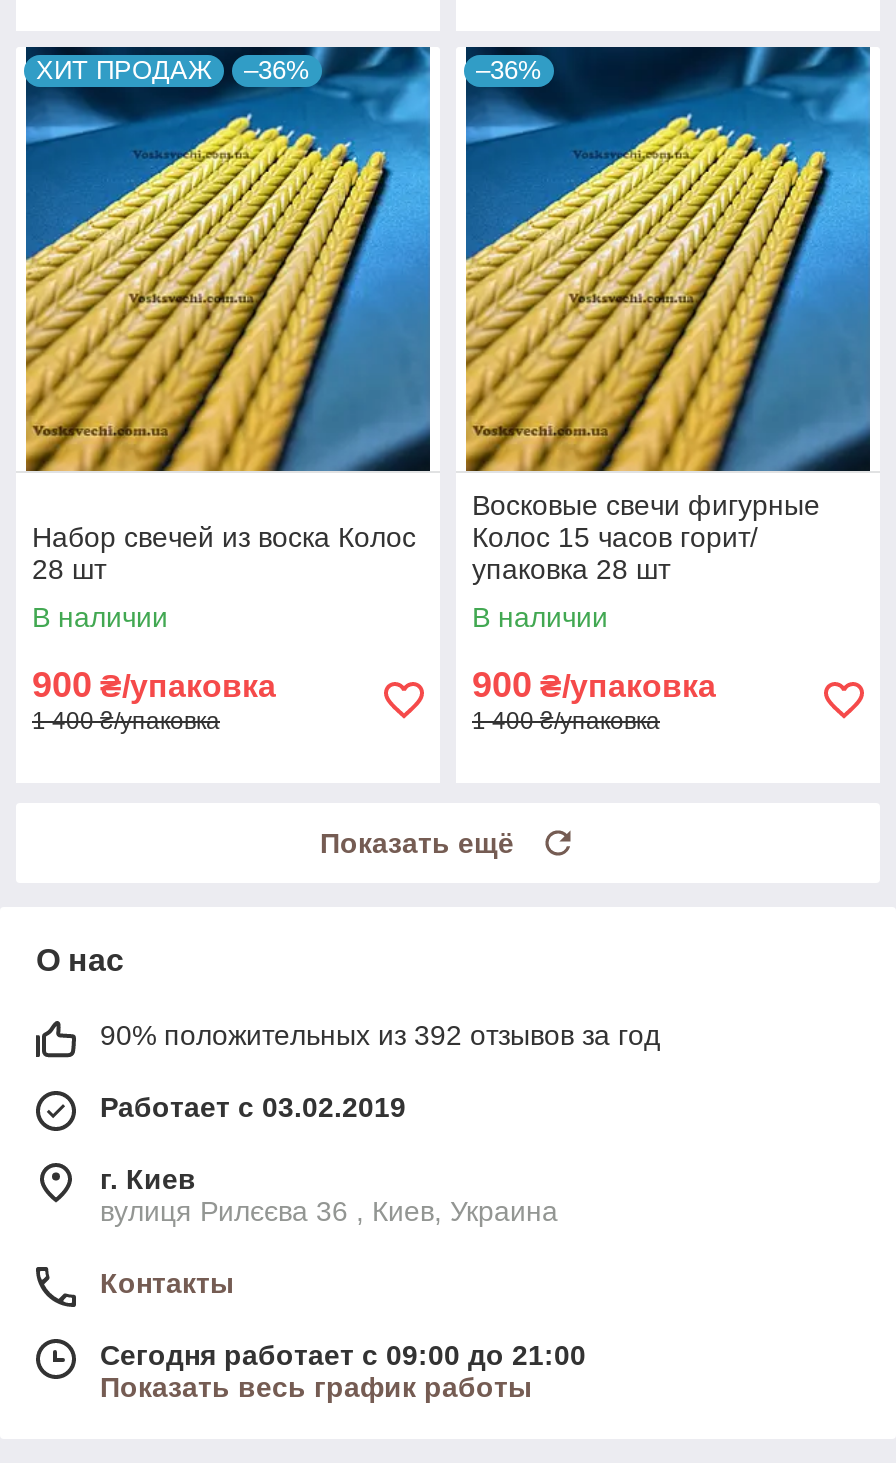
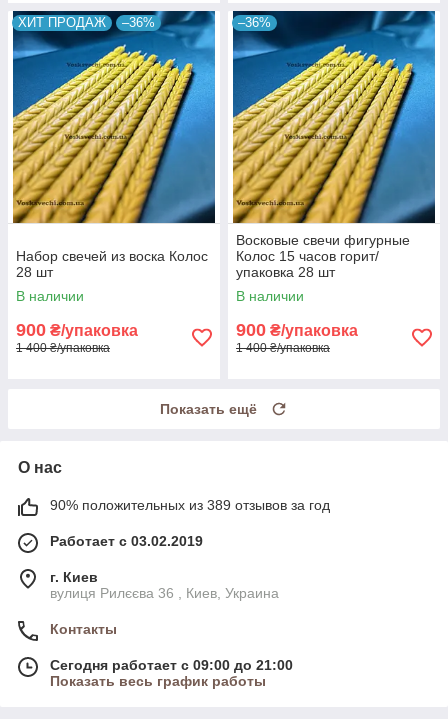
- 90% положительных из 392 отзывов за год
+ 90% положительных из 389 отзывов за год
